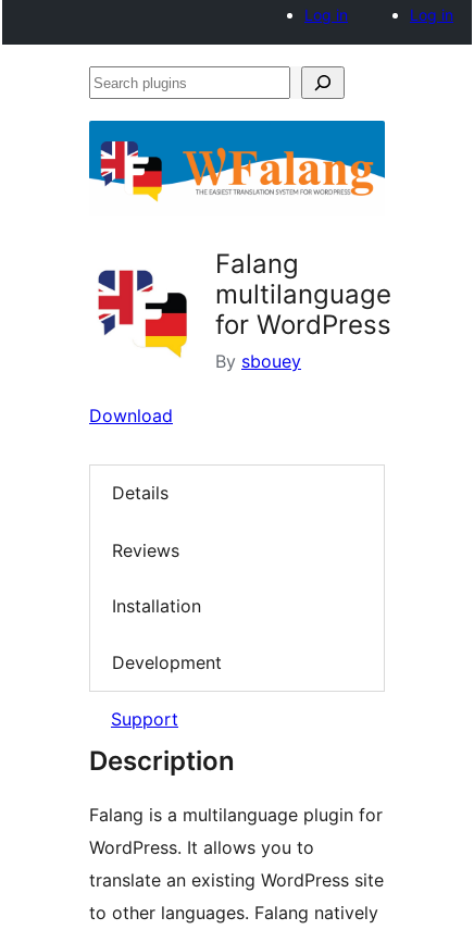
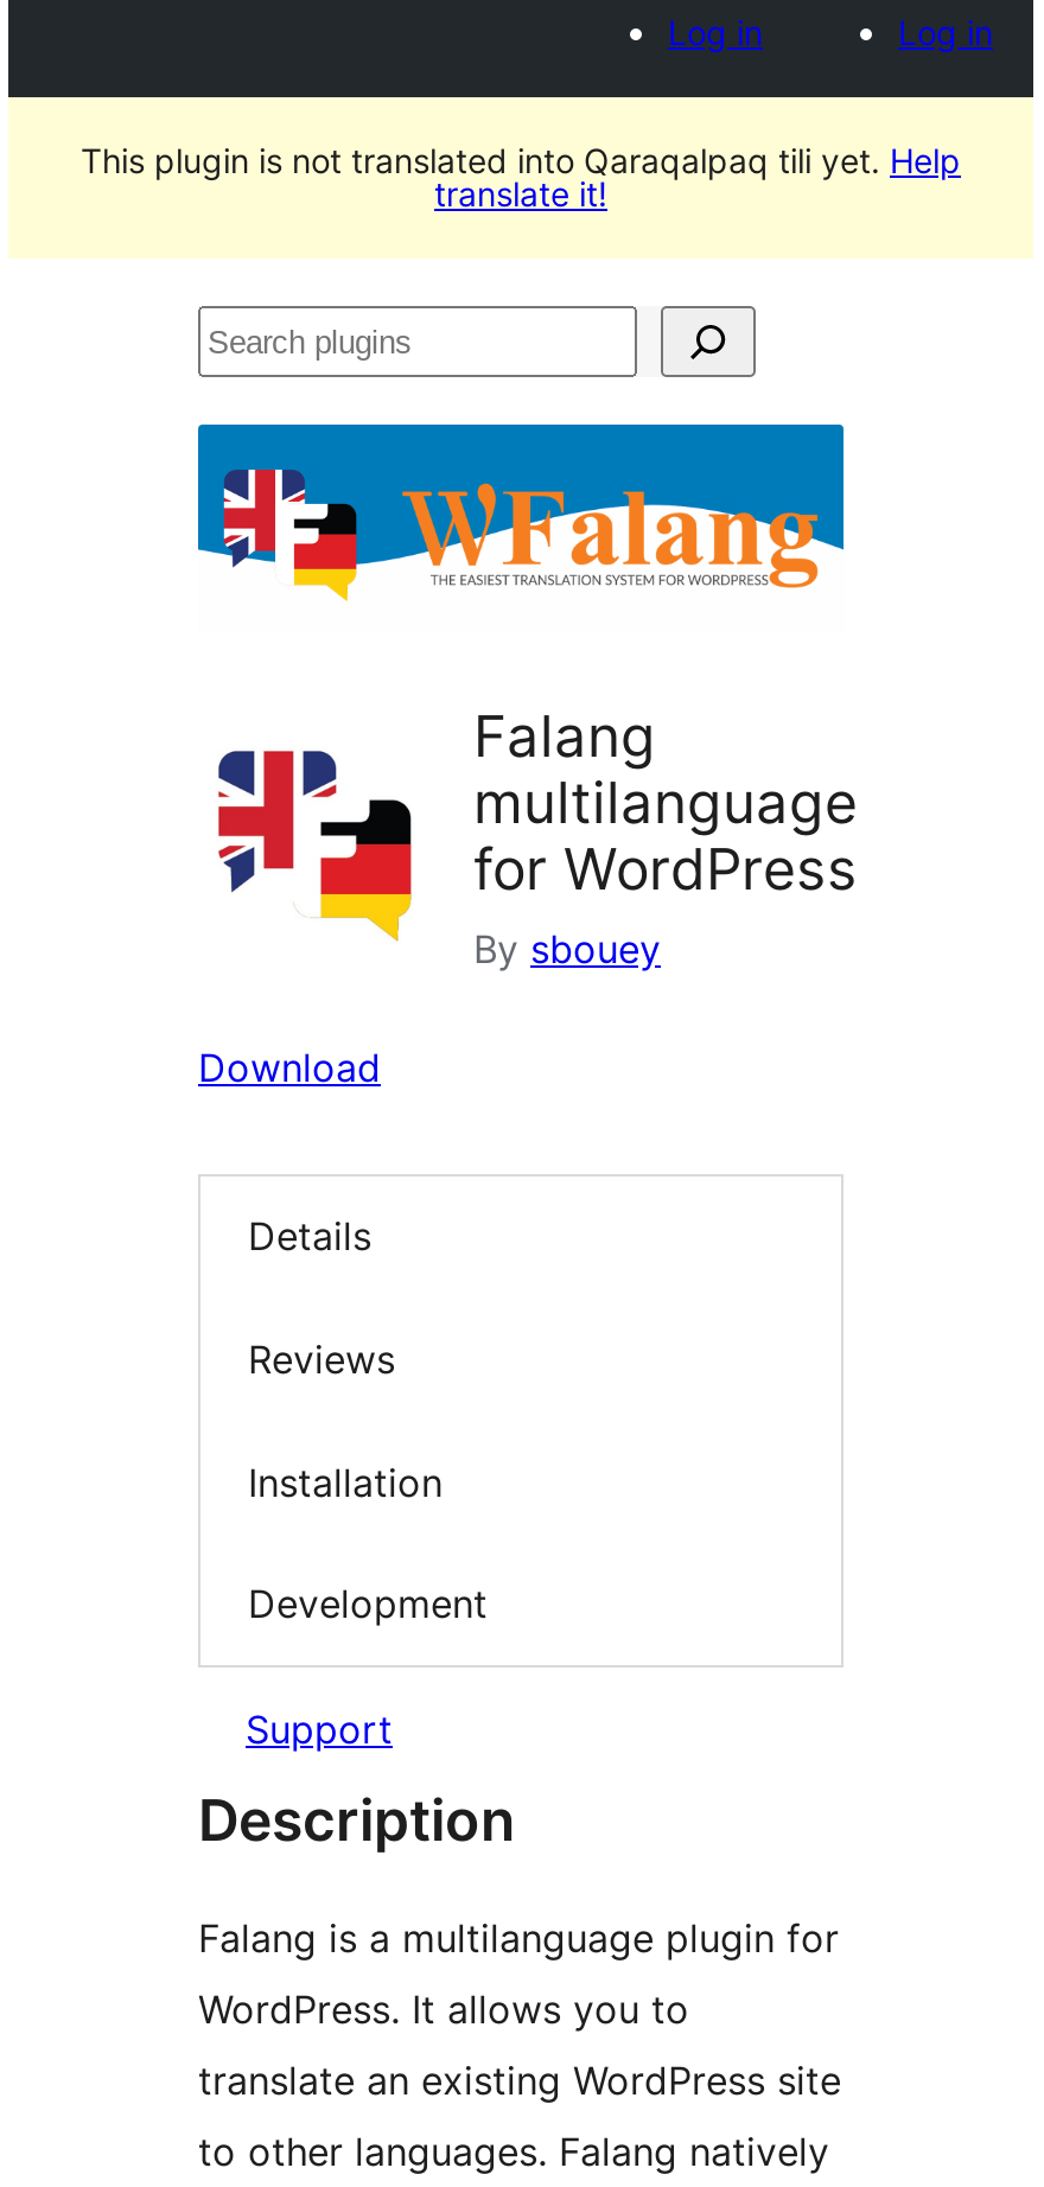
+ [image]
+ This plugin is not translated into Qaraqalpaq tili yet. Help
+ translate it!
